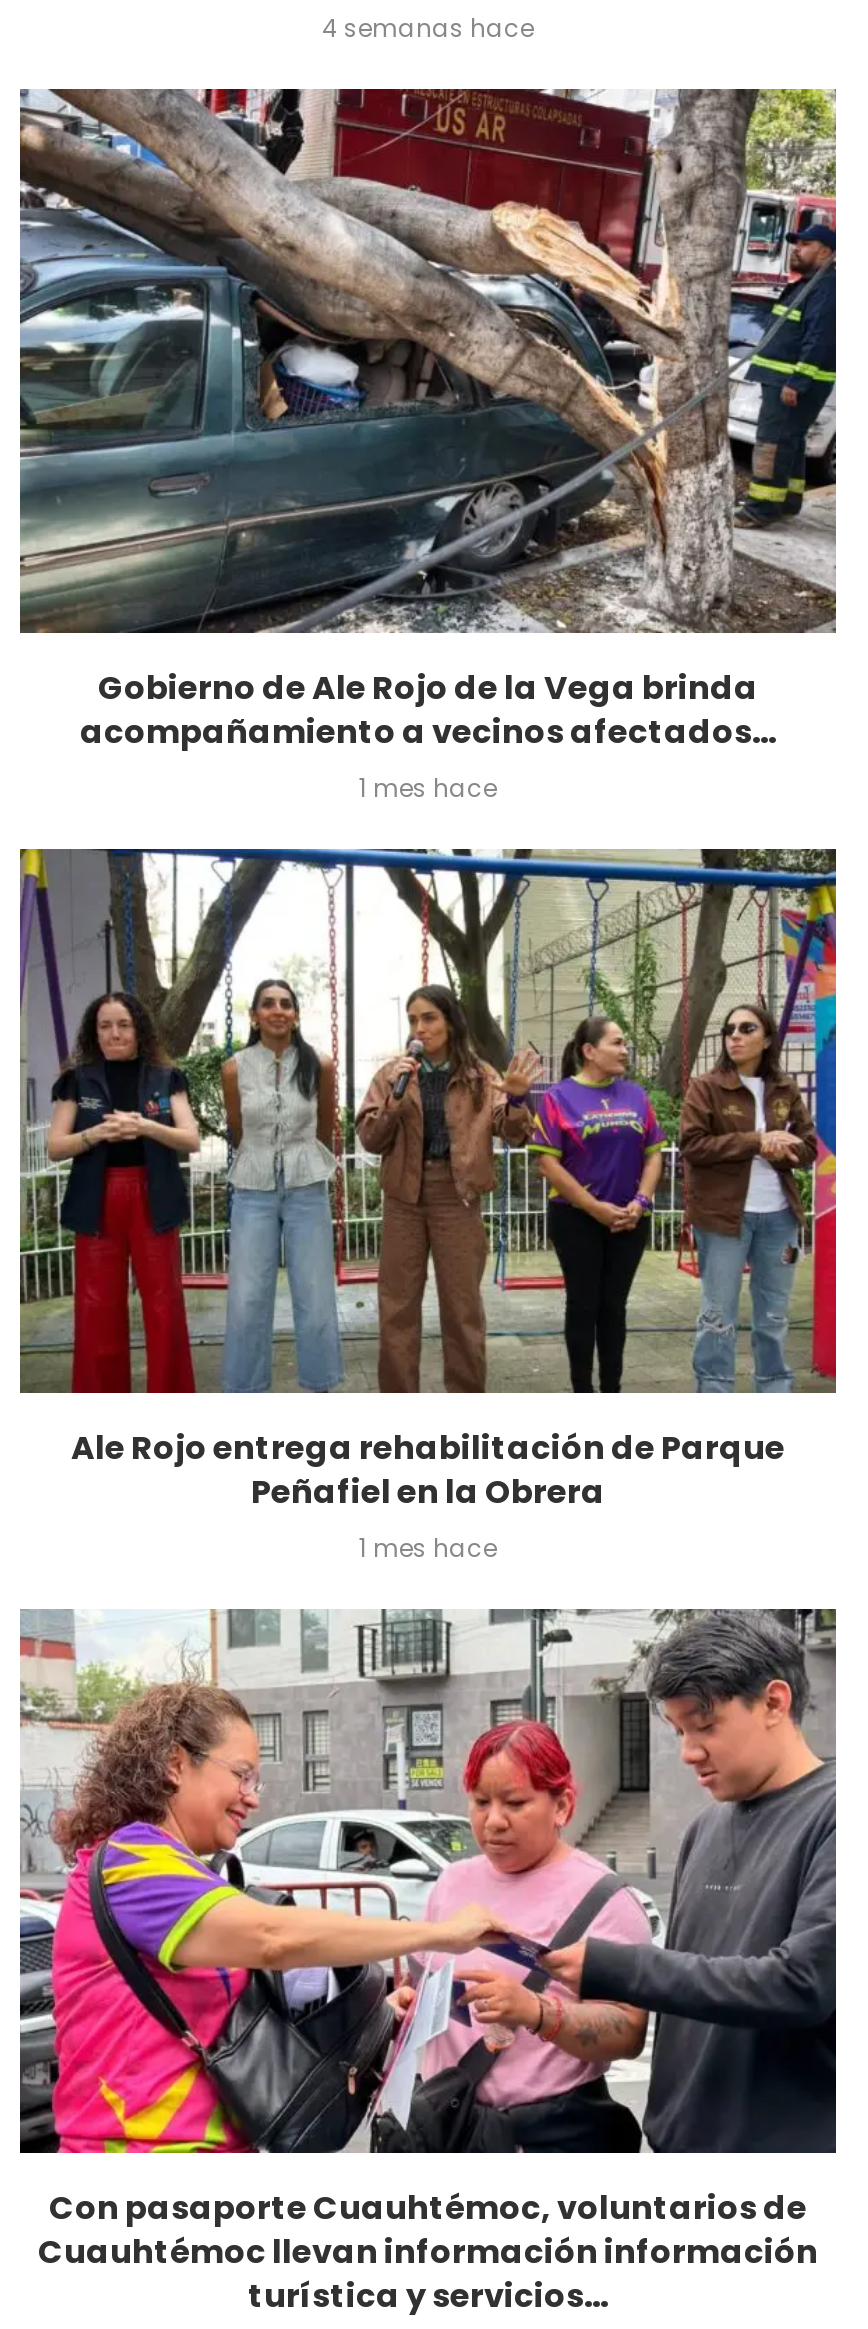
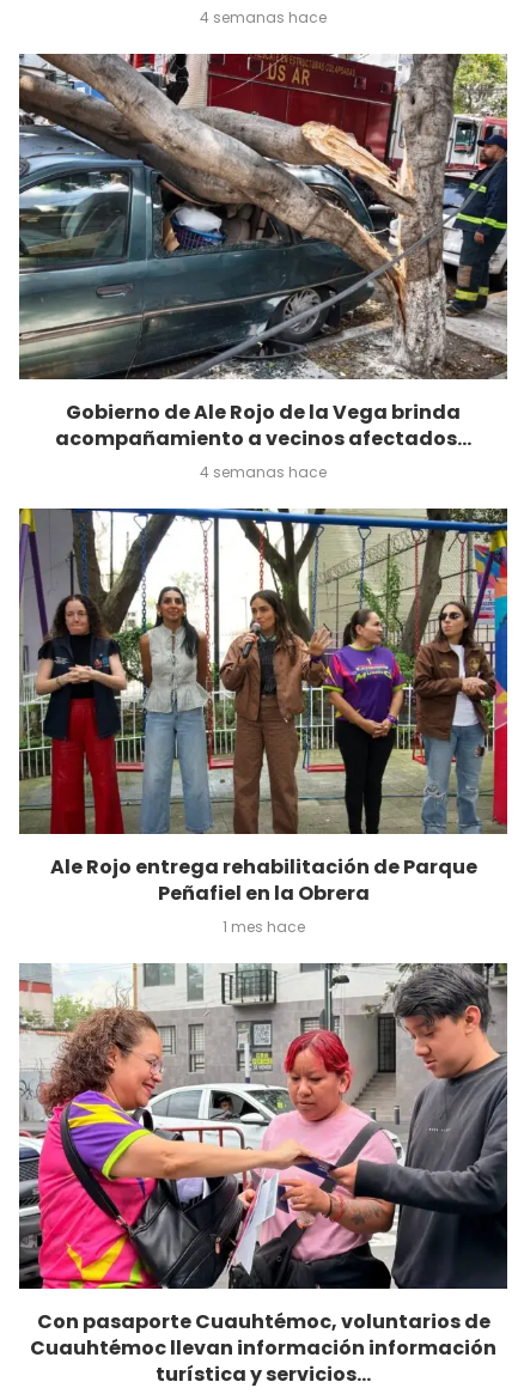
- 1 mes hace
+ 4 semanas hace
